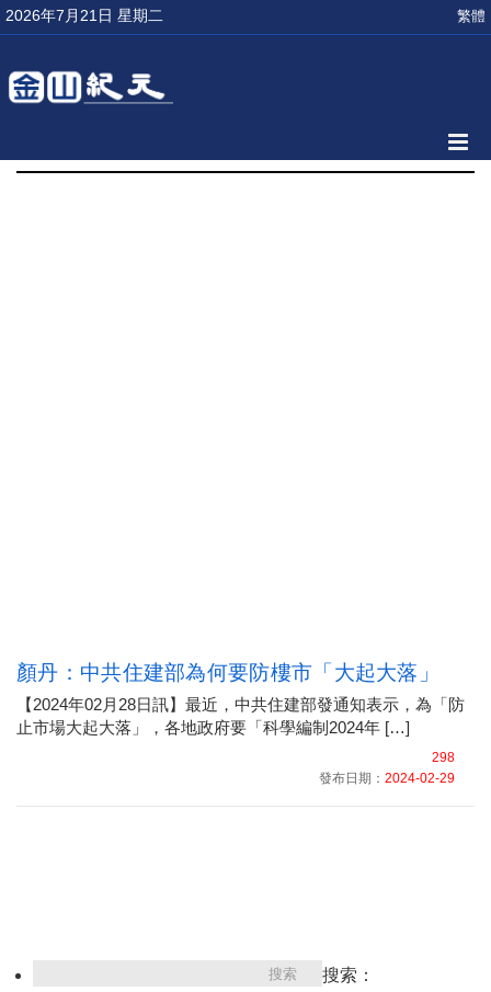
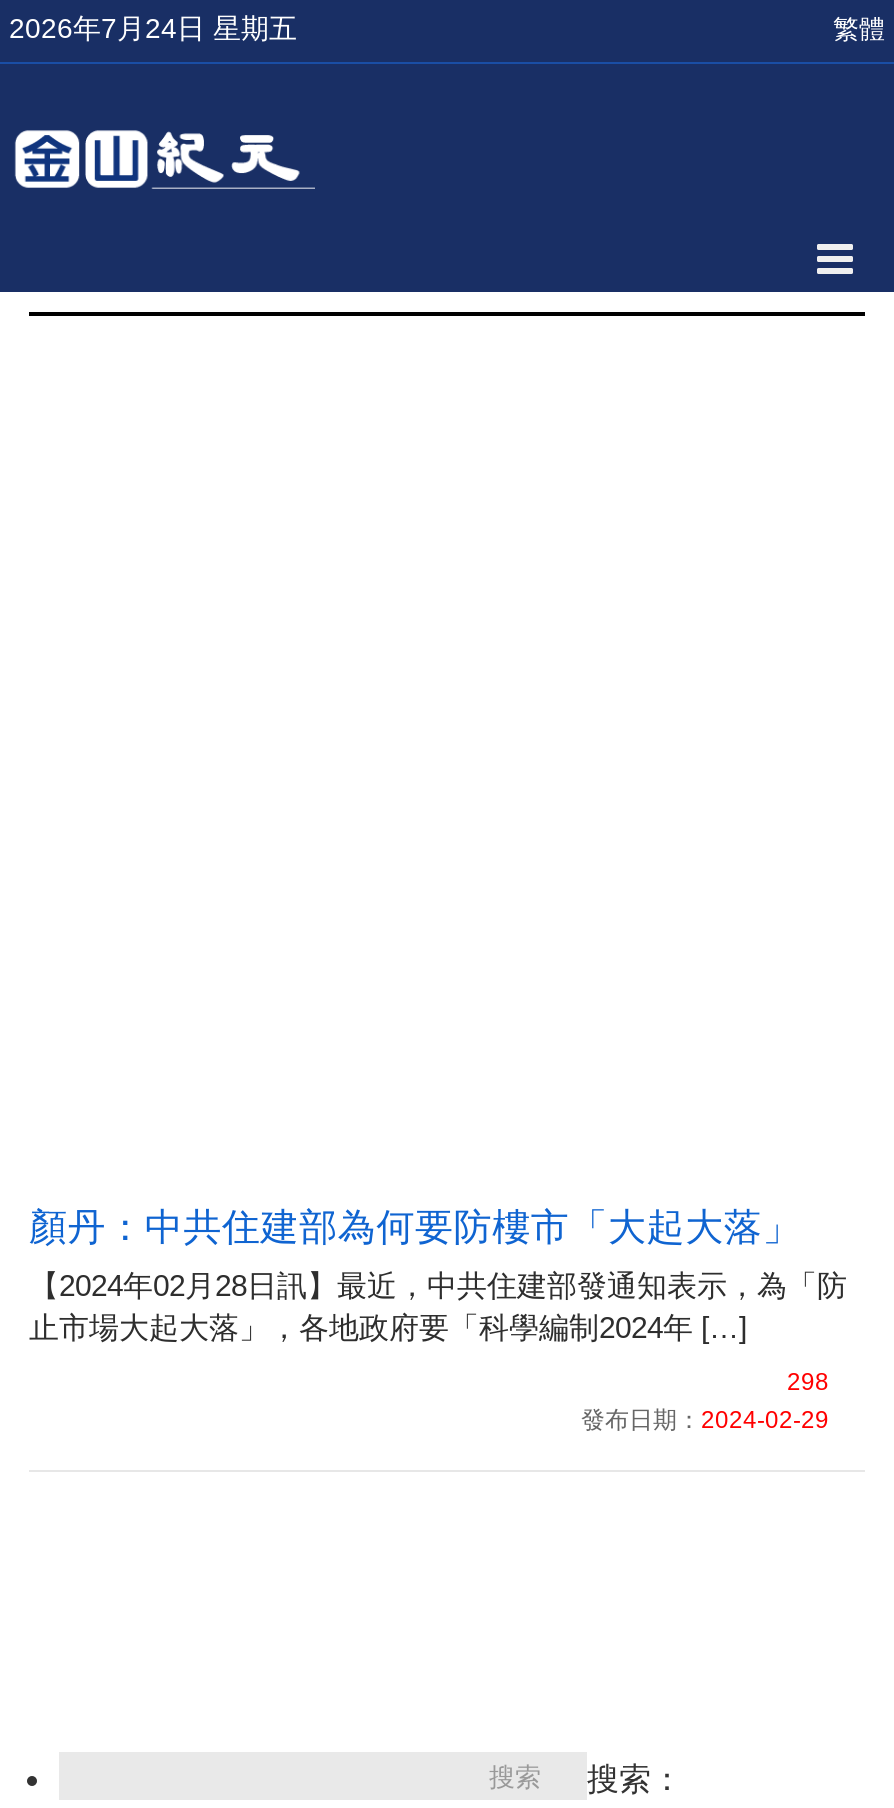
- 2026年7月21日 星期二
+ 2026年7月24日 星期五
